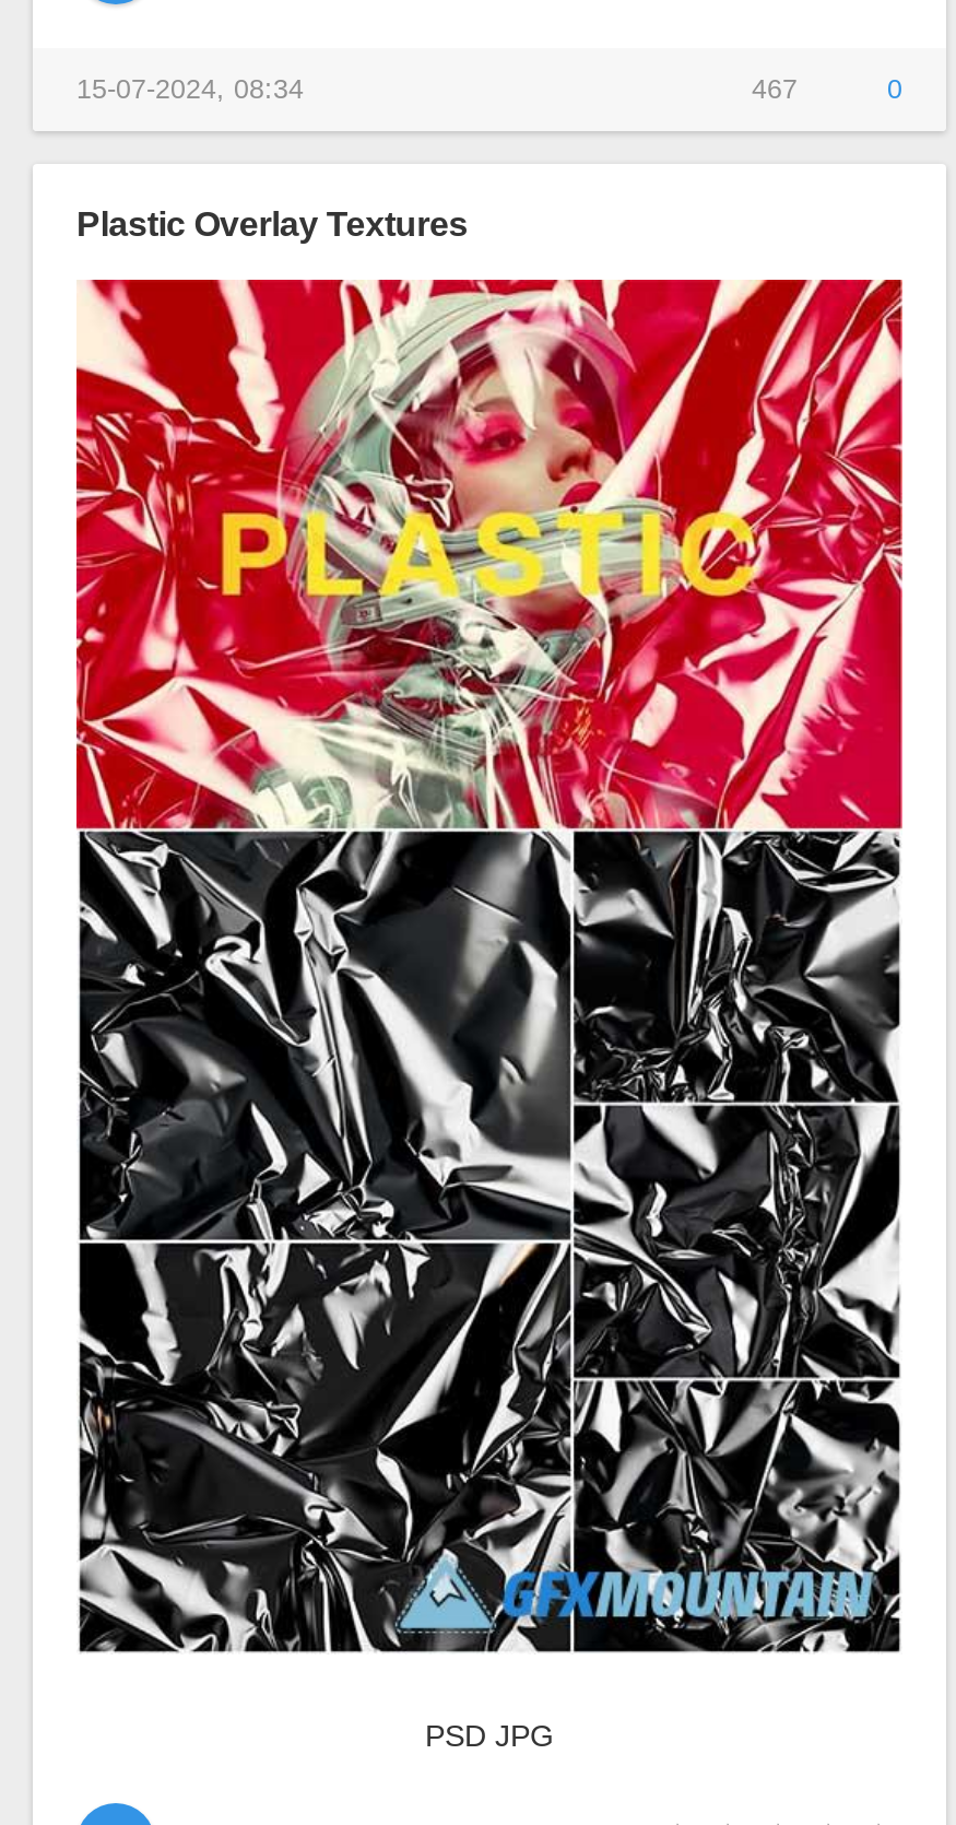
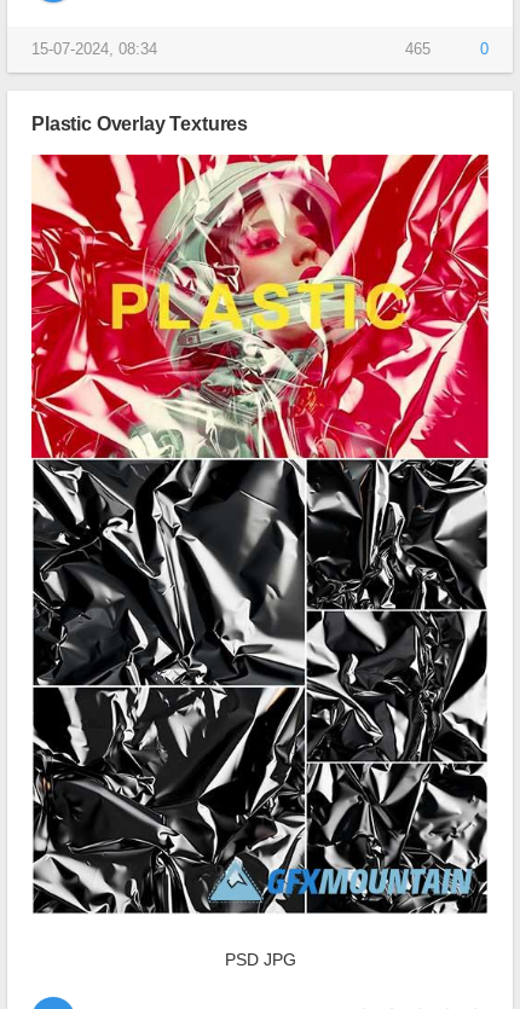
- 467
+ 465
